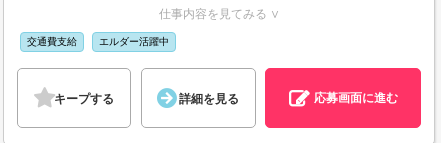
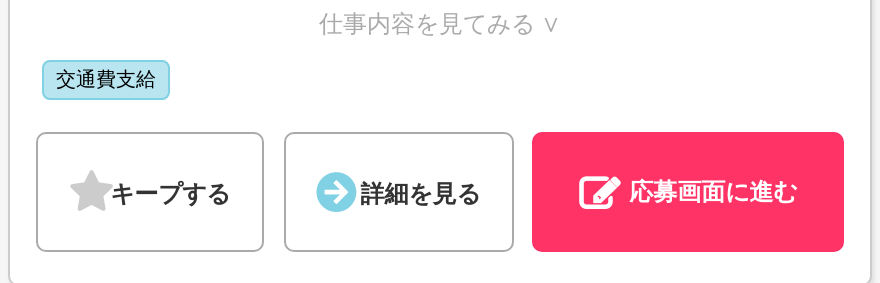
- エルダー活躍中
